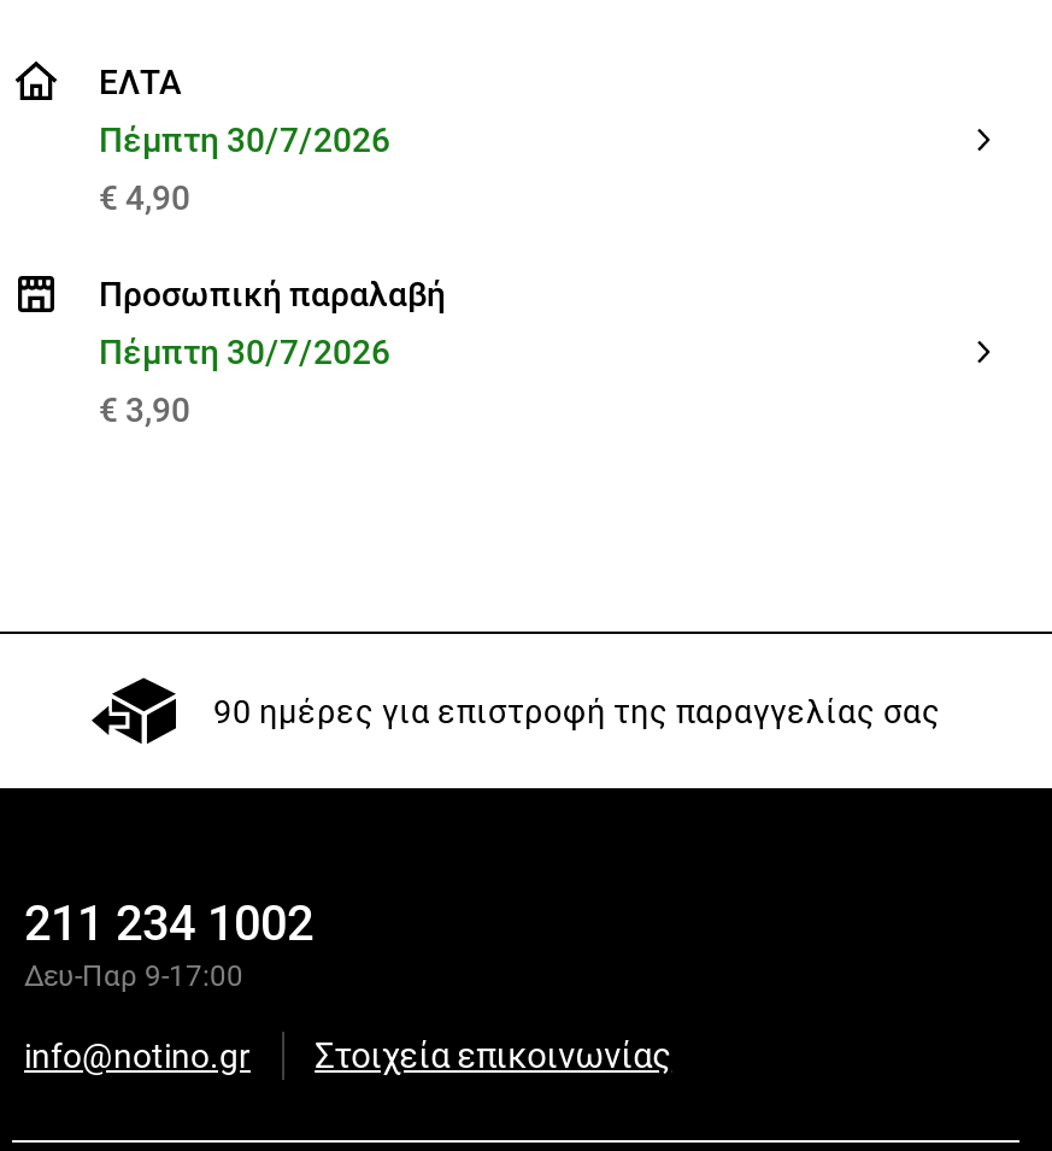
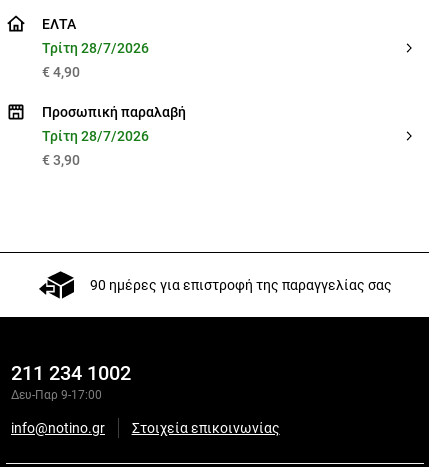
- Πέμπτη 30/7/2026
+ Τρίτη 28/7/2026

- Πέμπτη 30/7/2026
+ Τρίτη 28/7/2026
